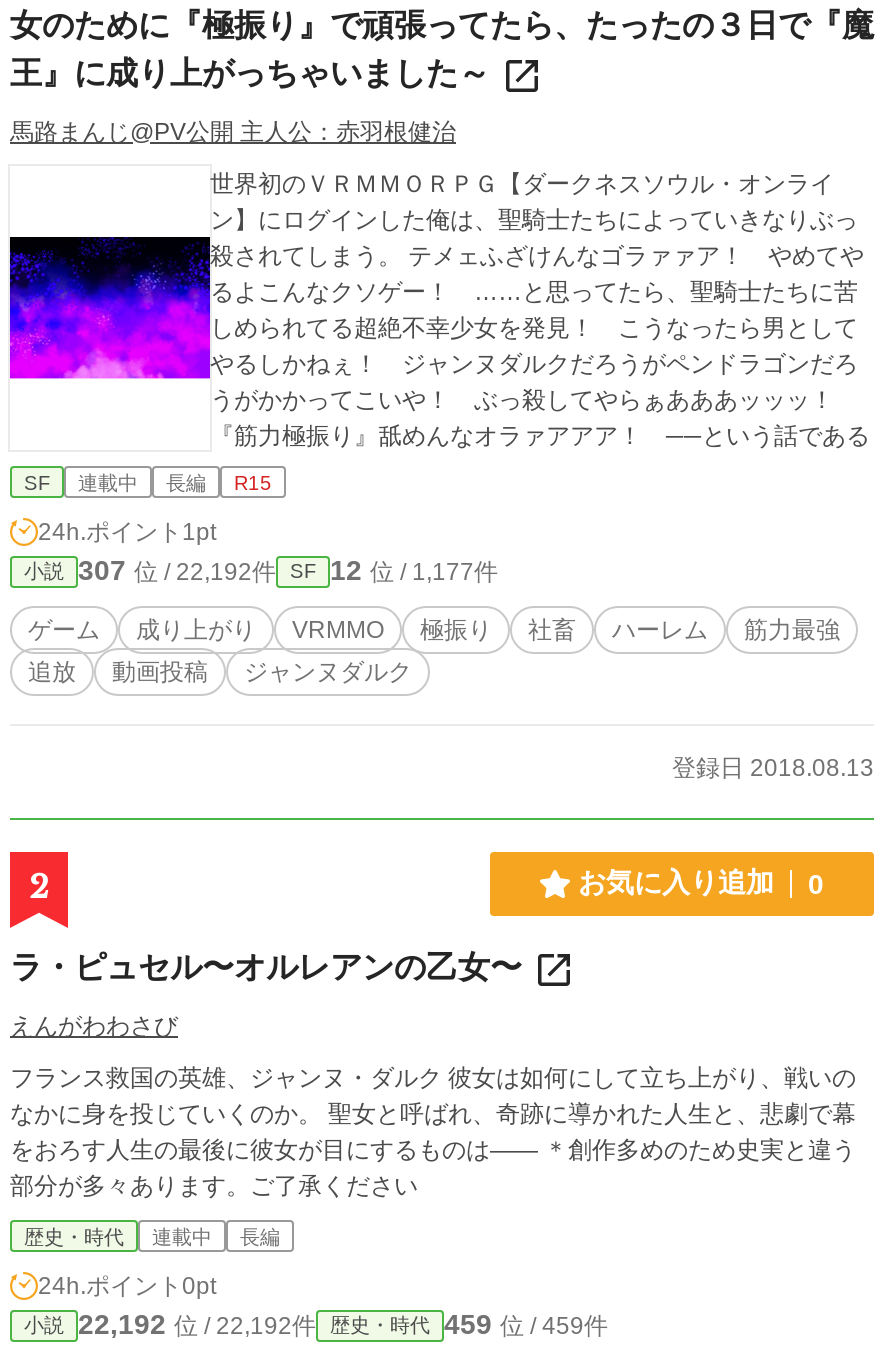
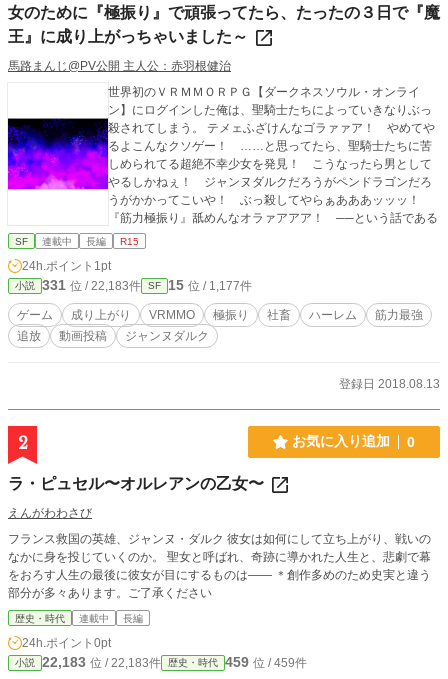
- 307位 / 22,192件
+ 331位 / 22,183件

- 12位 / 1,177件
+ 15位 / 1,177件

- 22,192位 / 22,192件
+ 22,183位 / 22,183件
